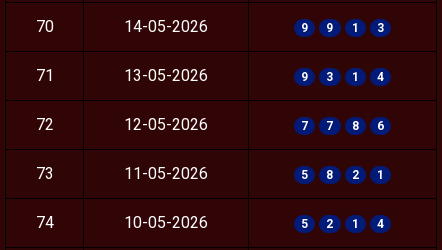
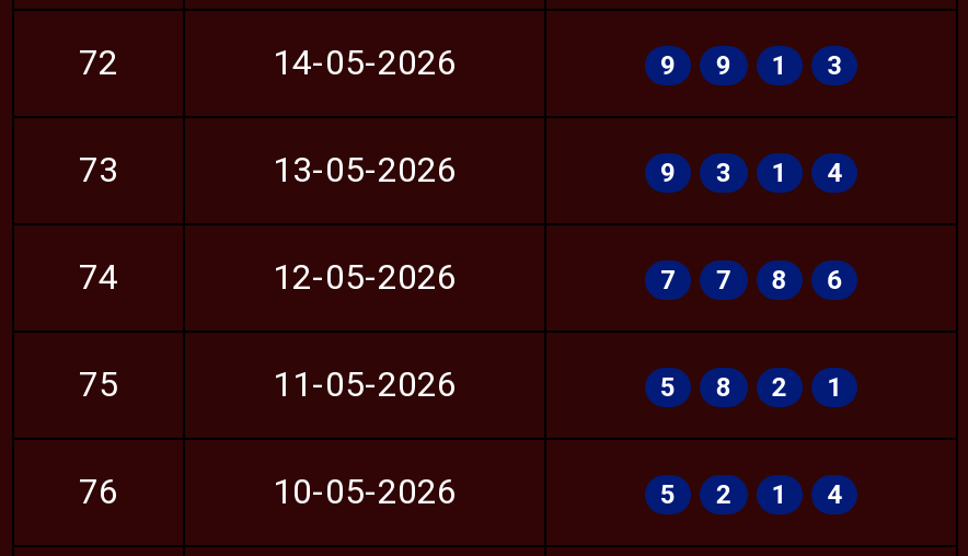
- 70
+ 72

- 71
+ 73

- 72
+ 74

- 73
+ 75

- 74
+ 76
